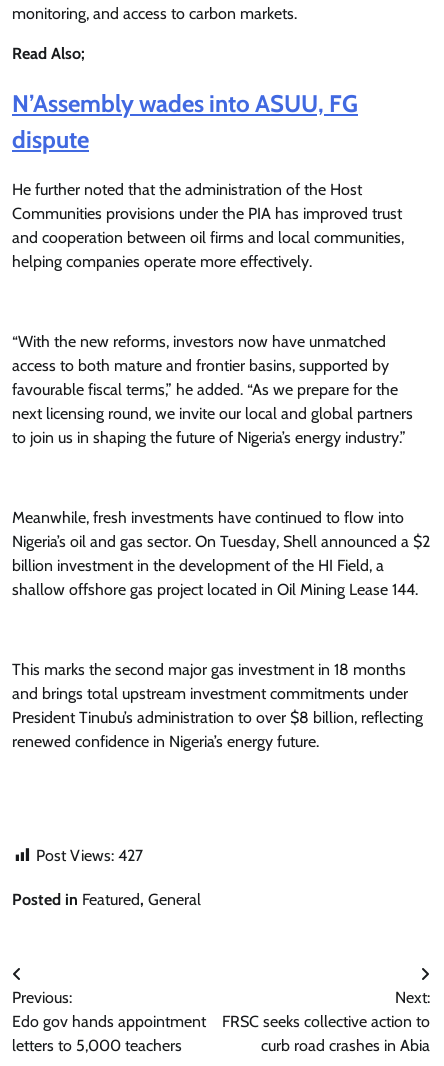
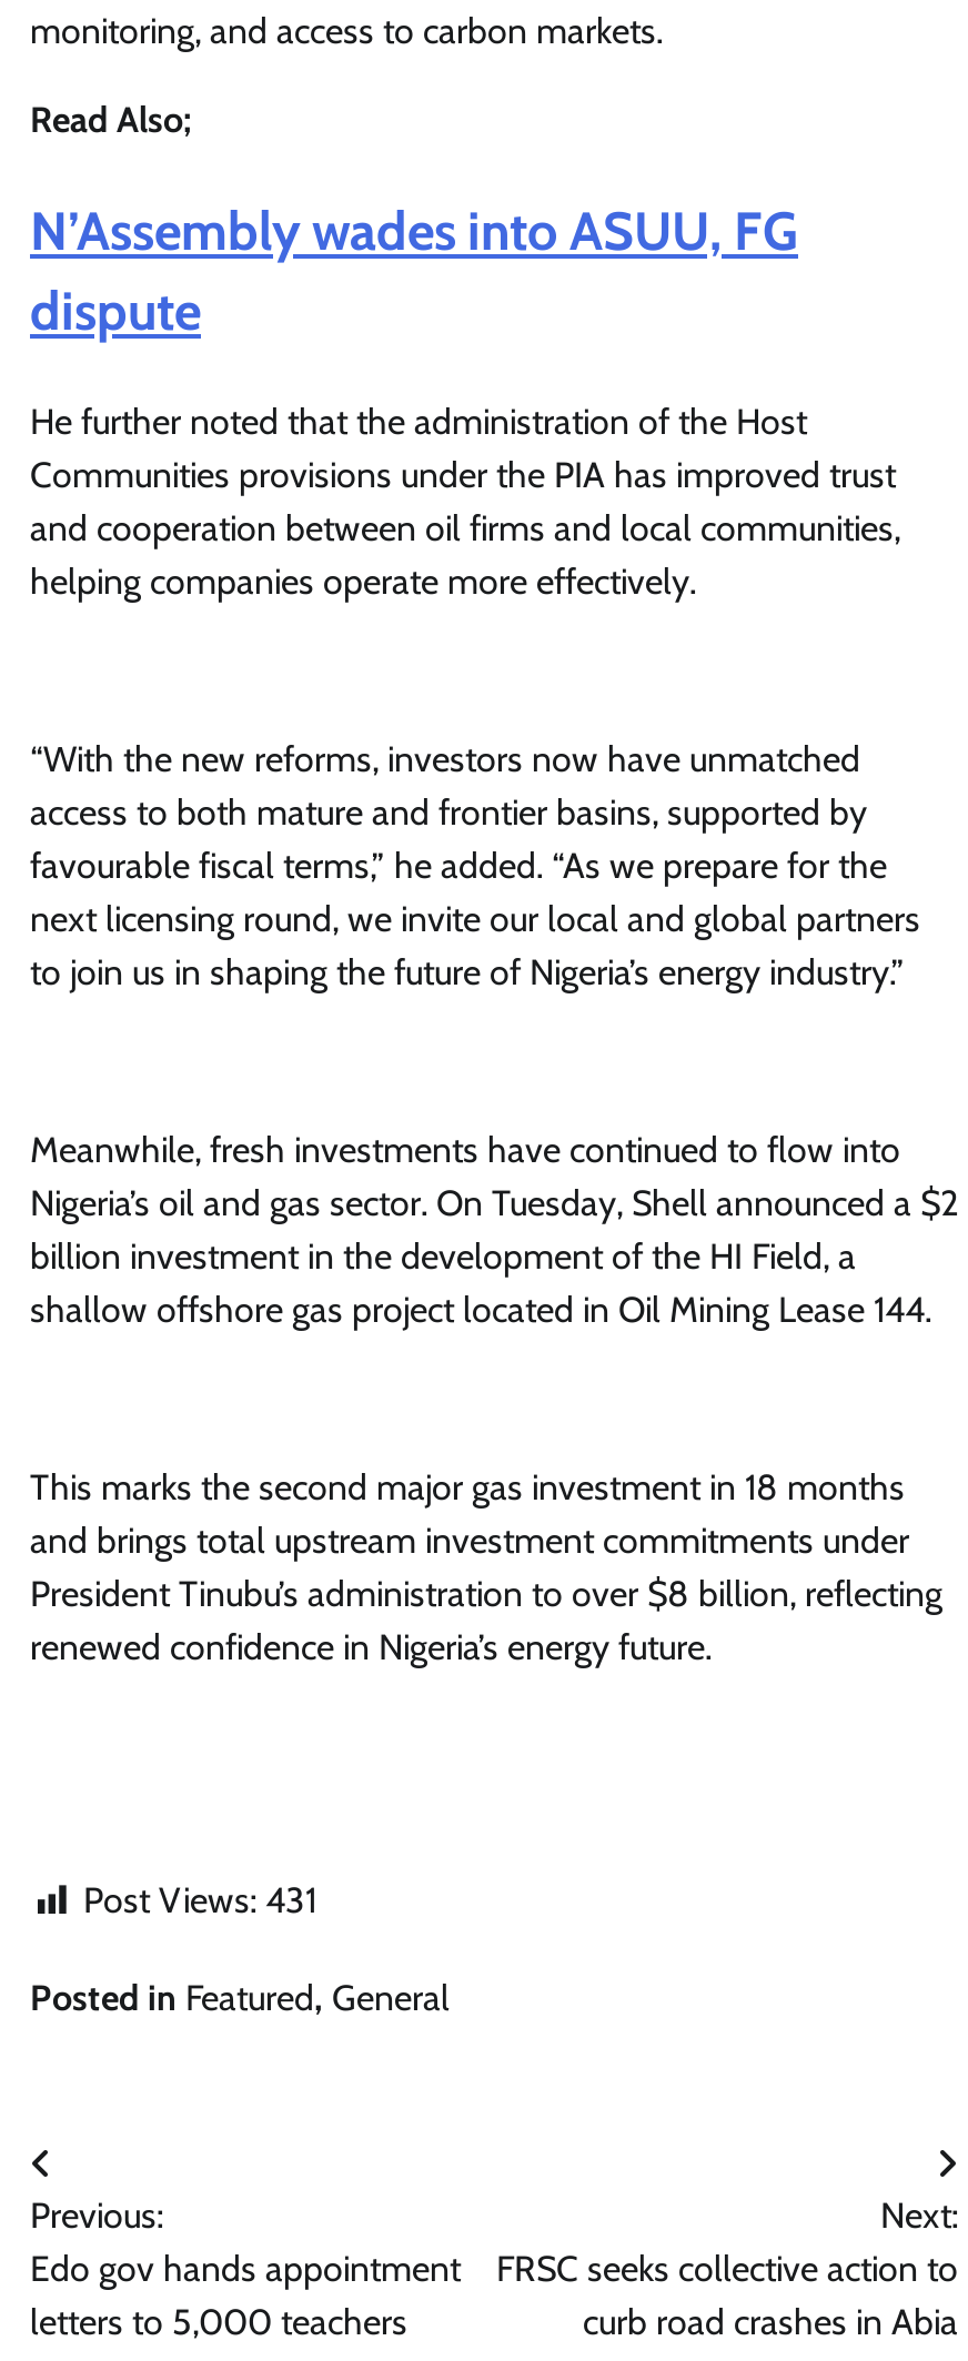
- Post Views: 427
+ Post Views: 431
